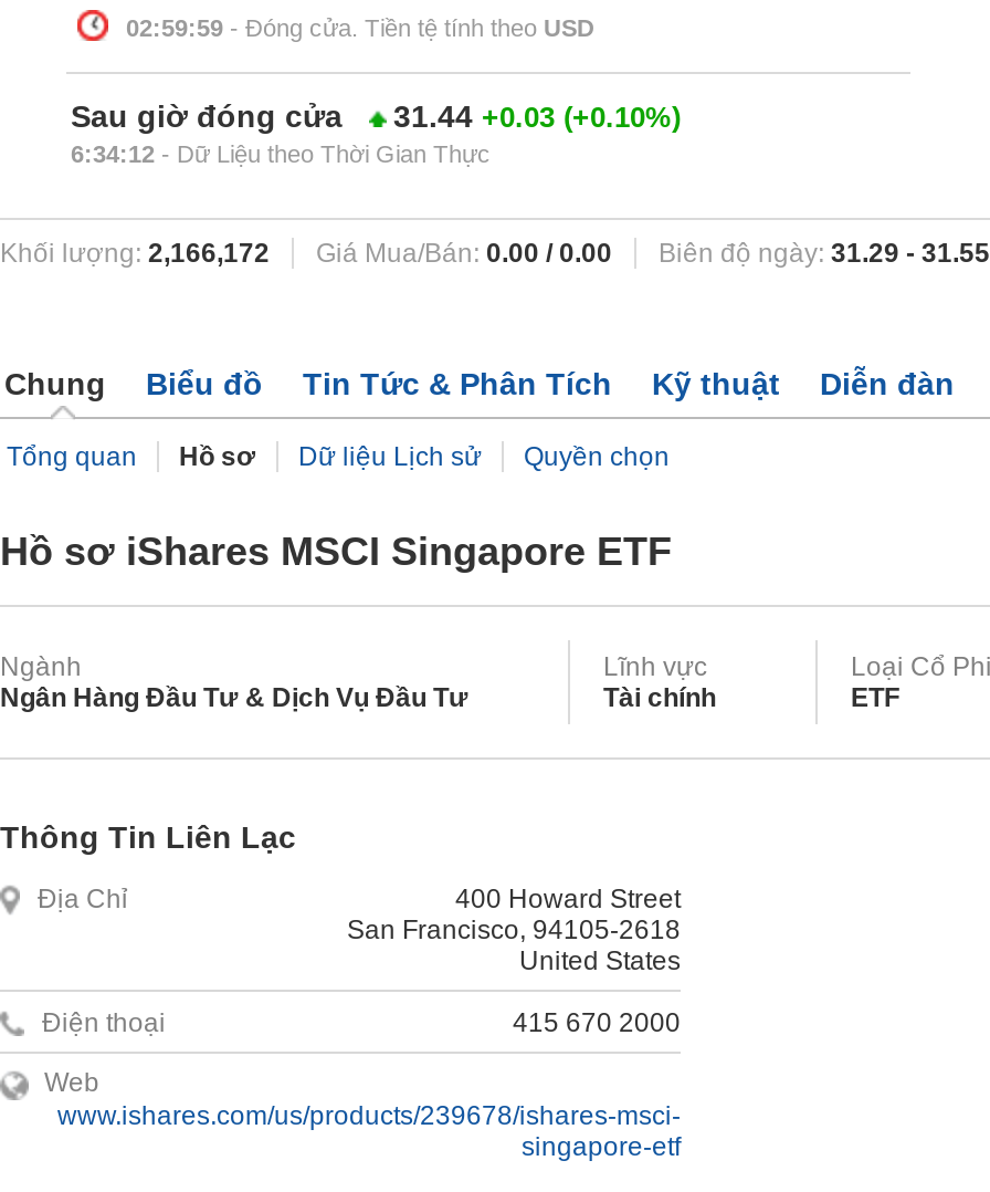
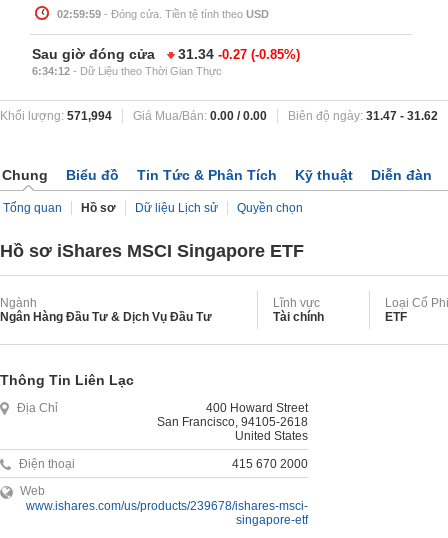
- Sau giờ đóng cửa 31.44 +0.03 +0.10%
+ Sau giờ đóng cửa 31.34 -0.27 -0.85%

- Khối lượng: 2,166,172
+ Khối lượng: 571,994

- Biên độ ngày: 31.29 - 31.55
+ Biên độ ngày: 31.47 - 31.62
